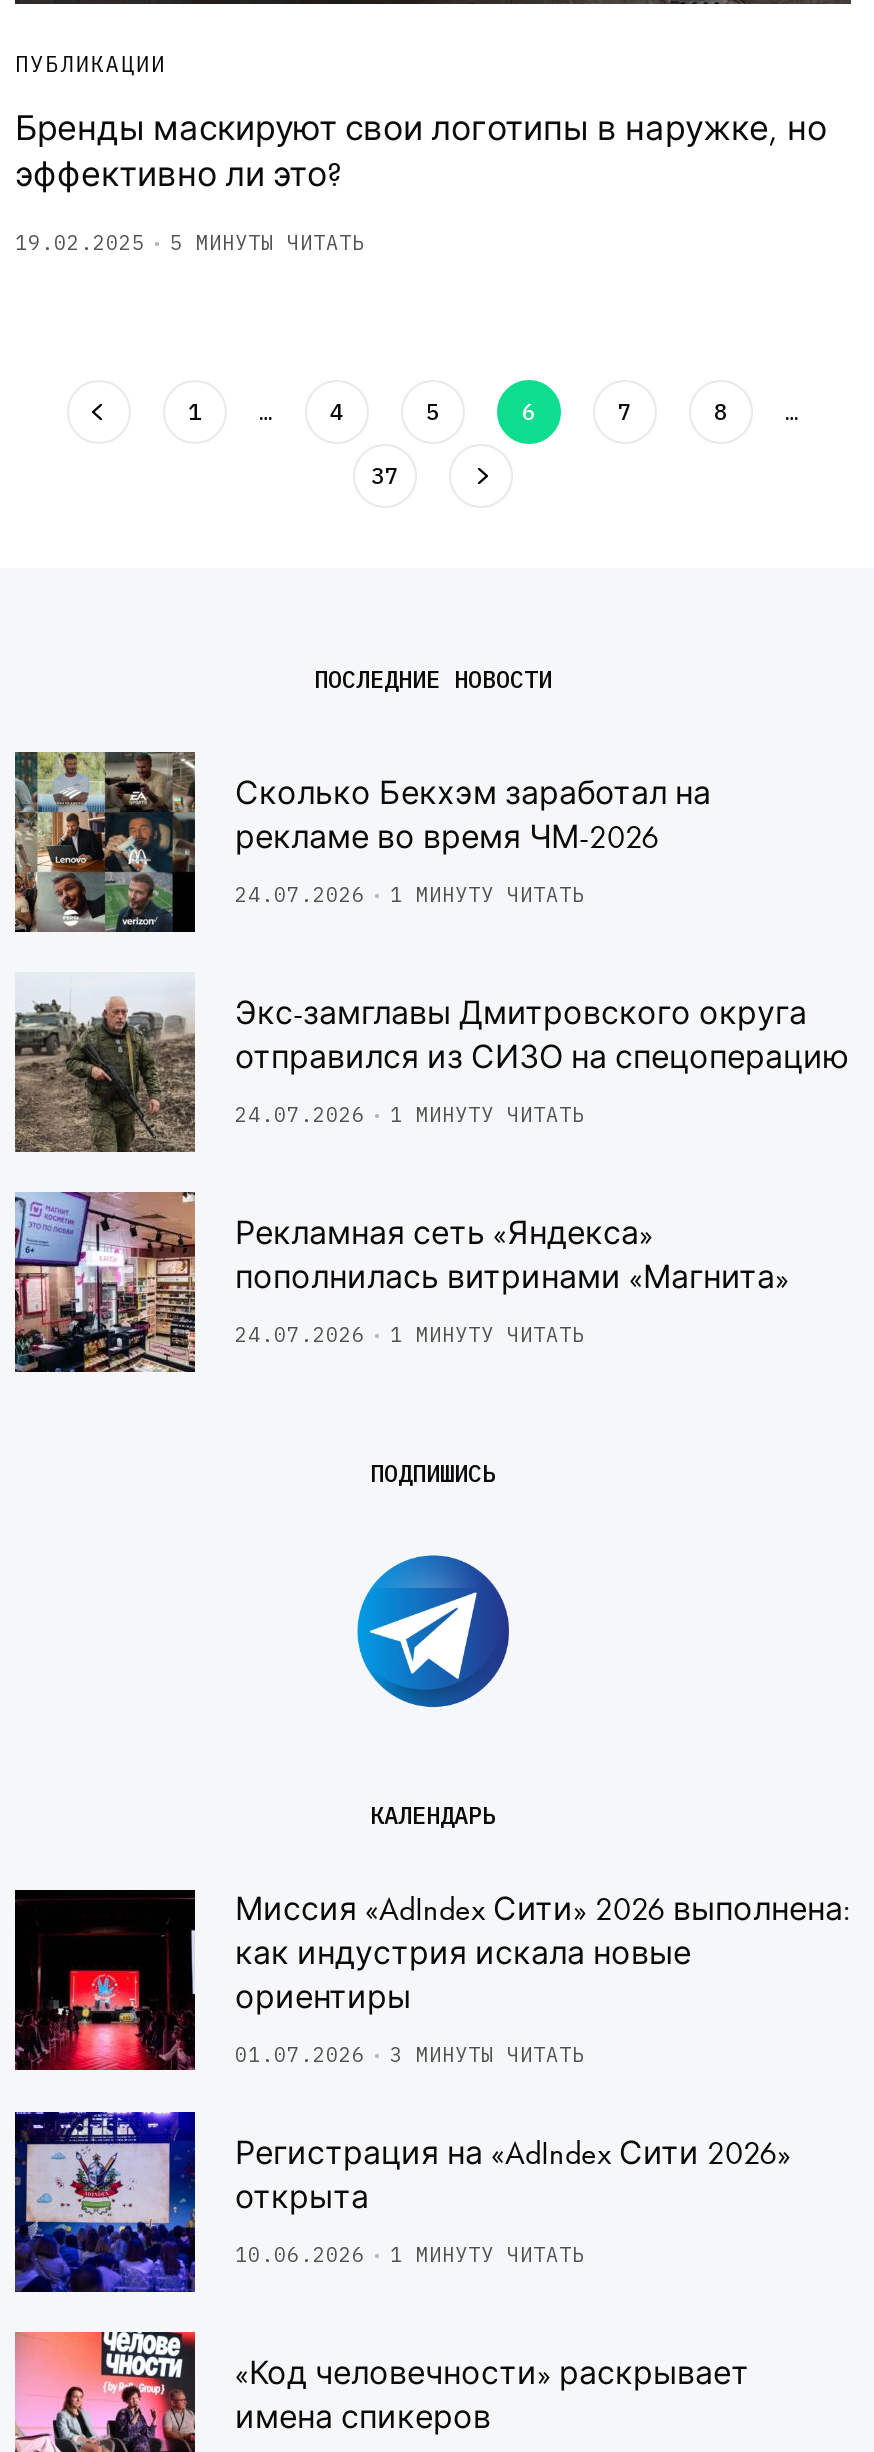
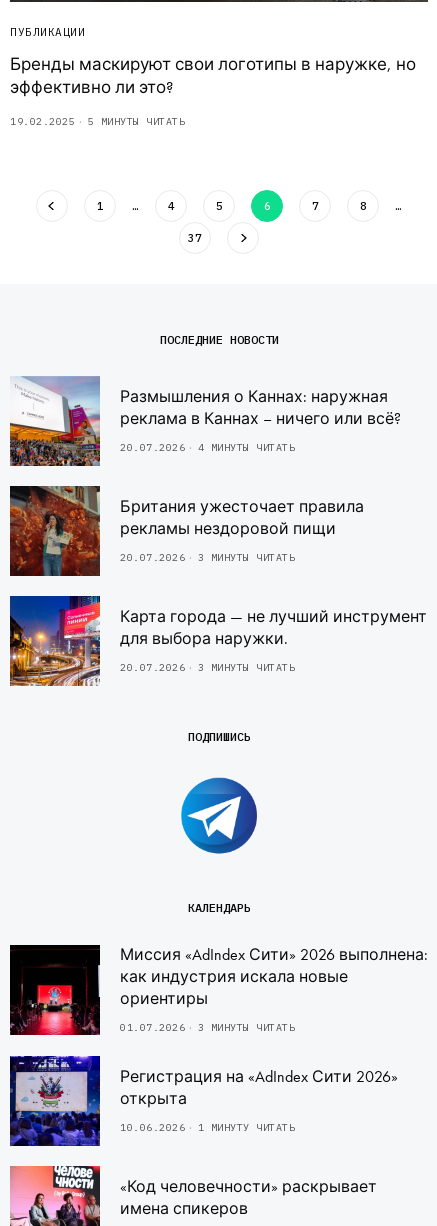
- [image]
- Сколько Бекхэм заработал на
- рекламе во время ЧМ-2026
+ [image]
+ Размышления о Каннах: наружная
+ реклама в Каннах – ничего или всё?

- 24.07.2026
- 1 МИНУТУ ЧИТАТЬ
+ 20.07.2026
+ 4 МИНУТЫ ЧИТАТЬ

- [image]
- Экс-замглавы Дмитровского округа
- отправился из СИЗО на спецоперацию
+ [image]
+ Британия ужесточает правила
+ рекламы нездоровой пищи

- 24.07.2026
- 1 МИНУТУ ЧИТАТЬ
+ 20.07.2026
+ 3 МИНУТЫ ЧИТАТЬ

- [image]
- Рекламная сеть «Яндекса»
- пополнилась витринами «Магнита»
+ [image]
+ Карта города — не лучший инструмент
+ для выбора наружки.

- 24.07.2026
- 1 МИНУТУ ЧИТАТЬ
+ 20.07.2026
+ 3 МИНУТЫ ЧИТАТЬ
